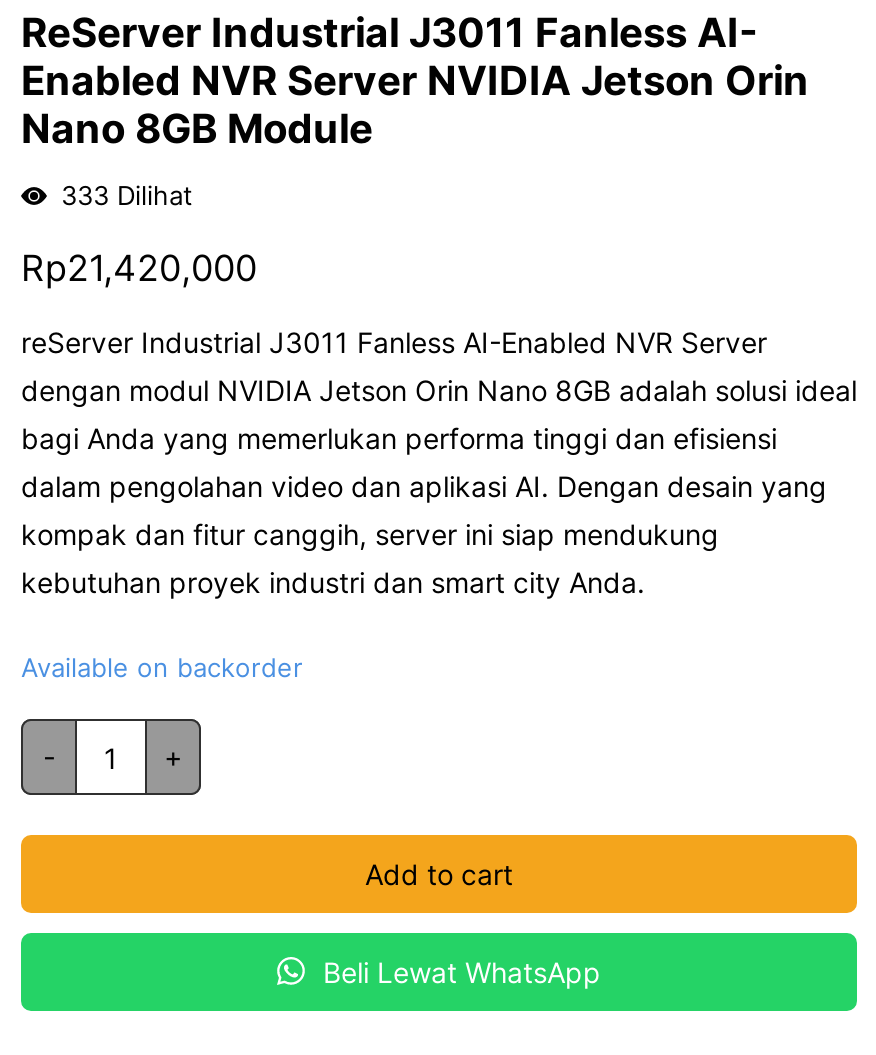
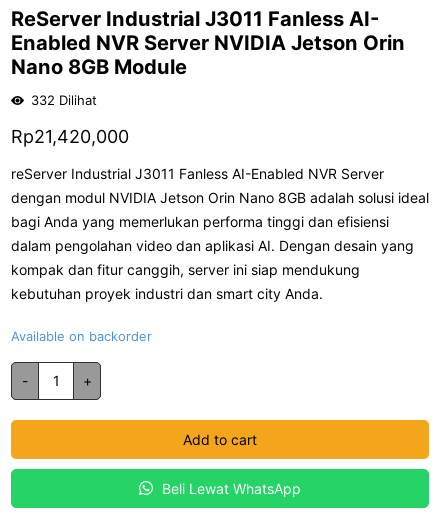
- 333 Dilihat
+ 332 Dilihat
